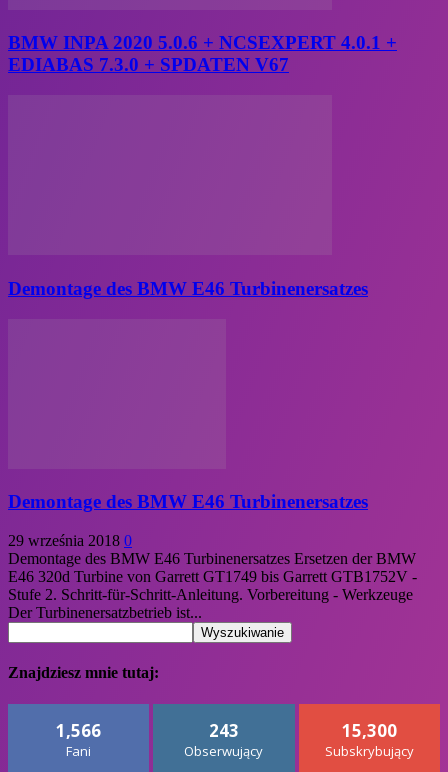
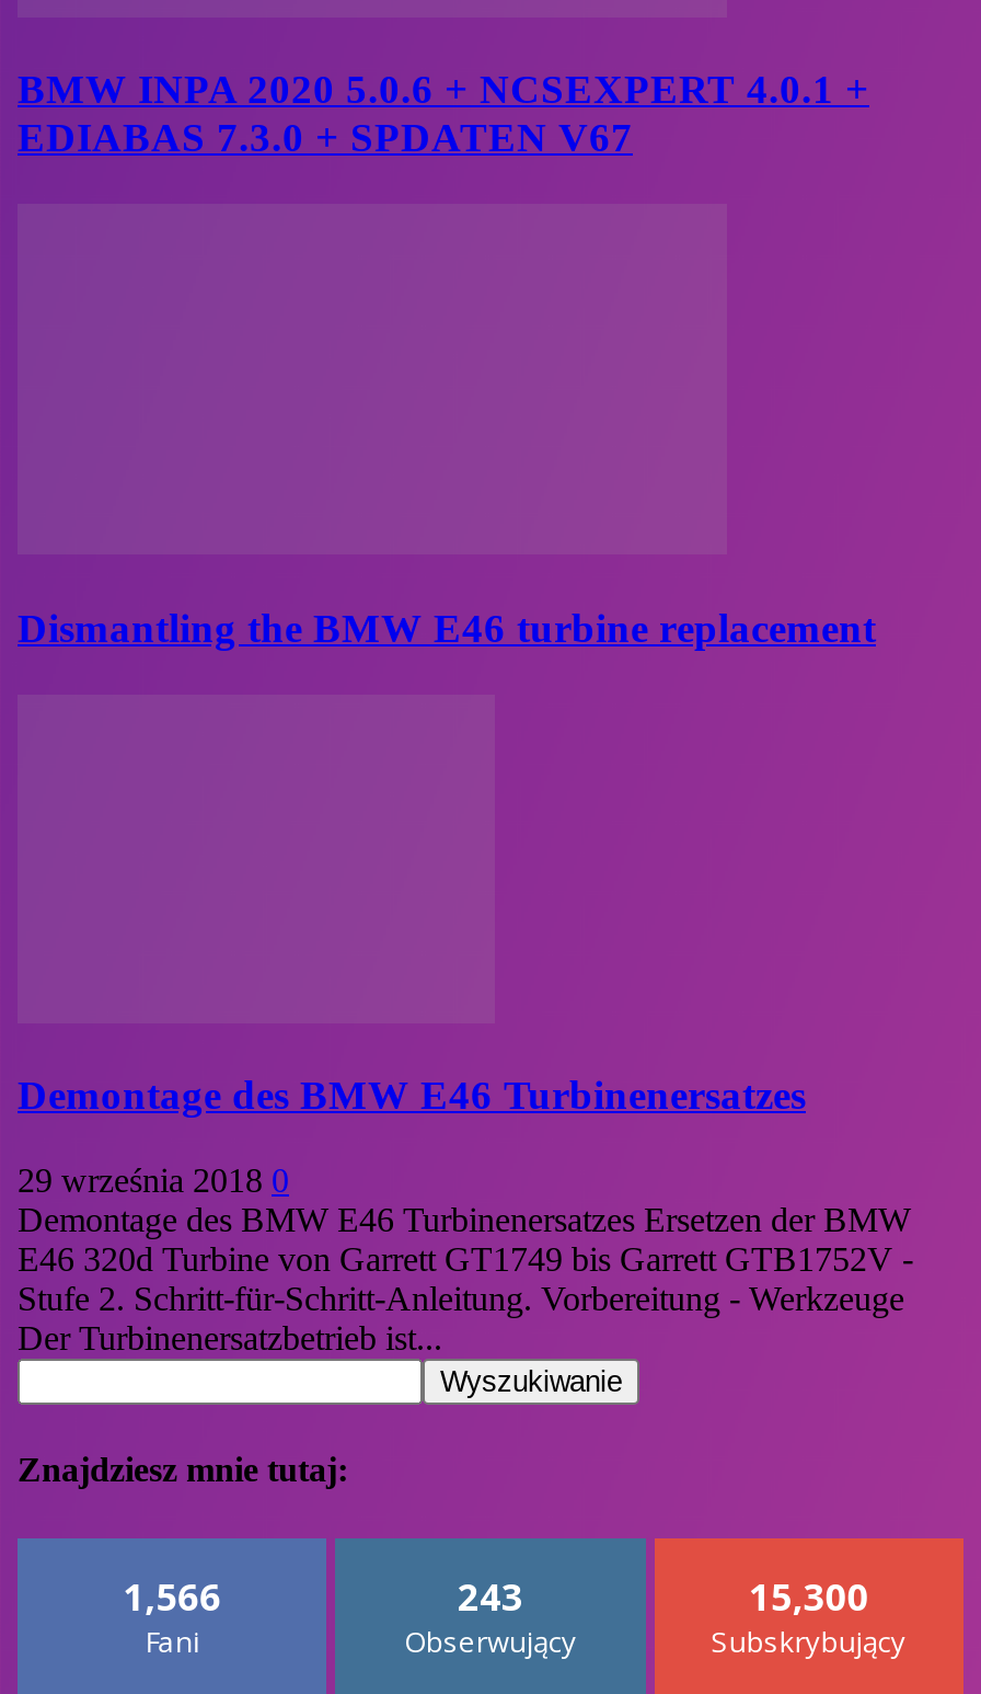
- Demontage des BMW E46 Turbinenersatzes
+ Dismantling the BMW E46 turbine replacement
